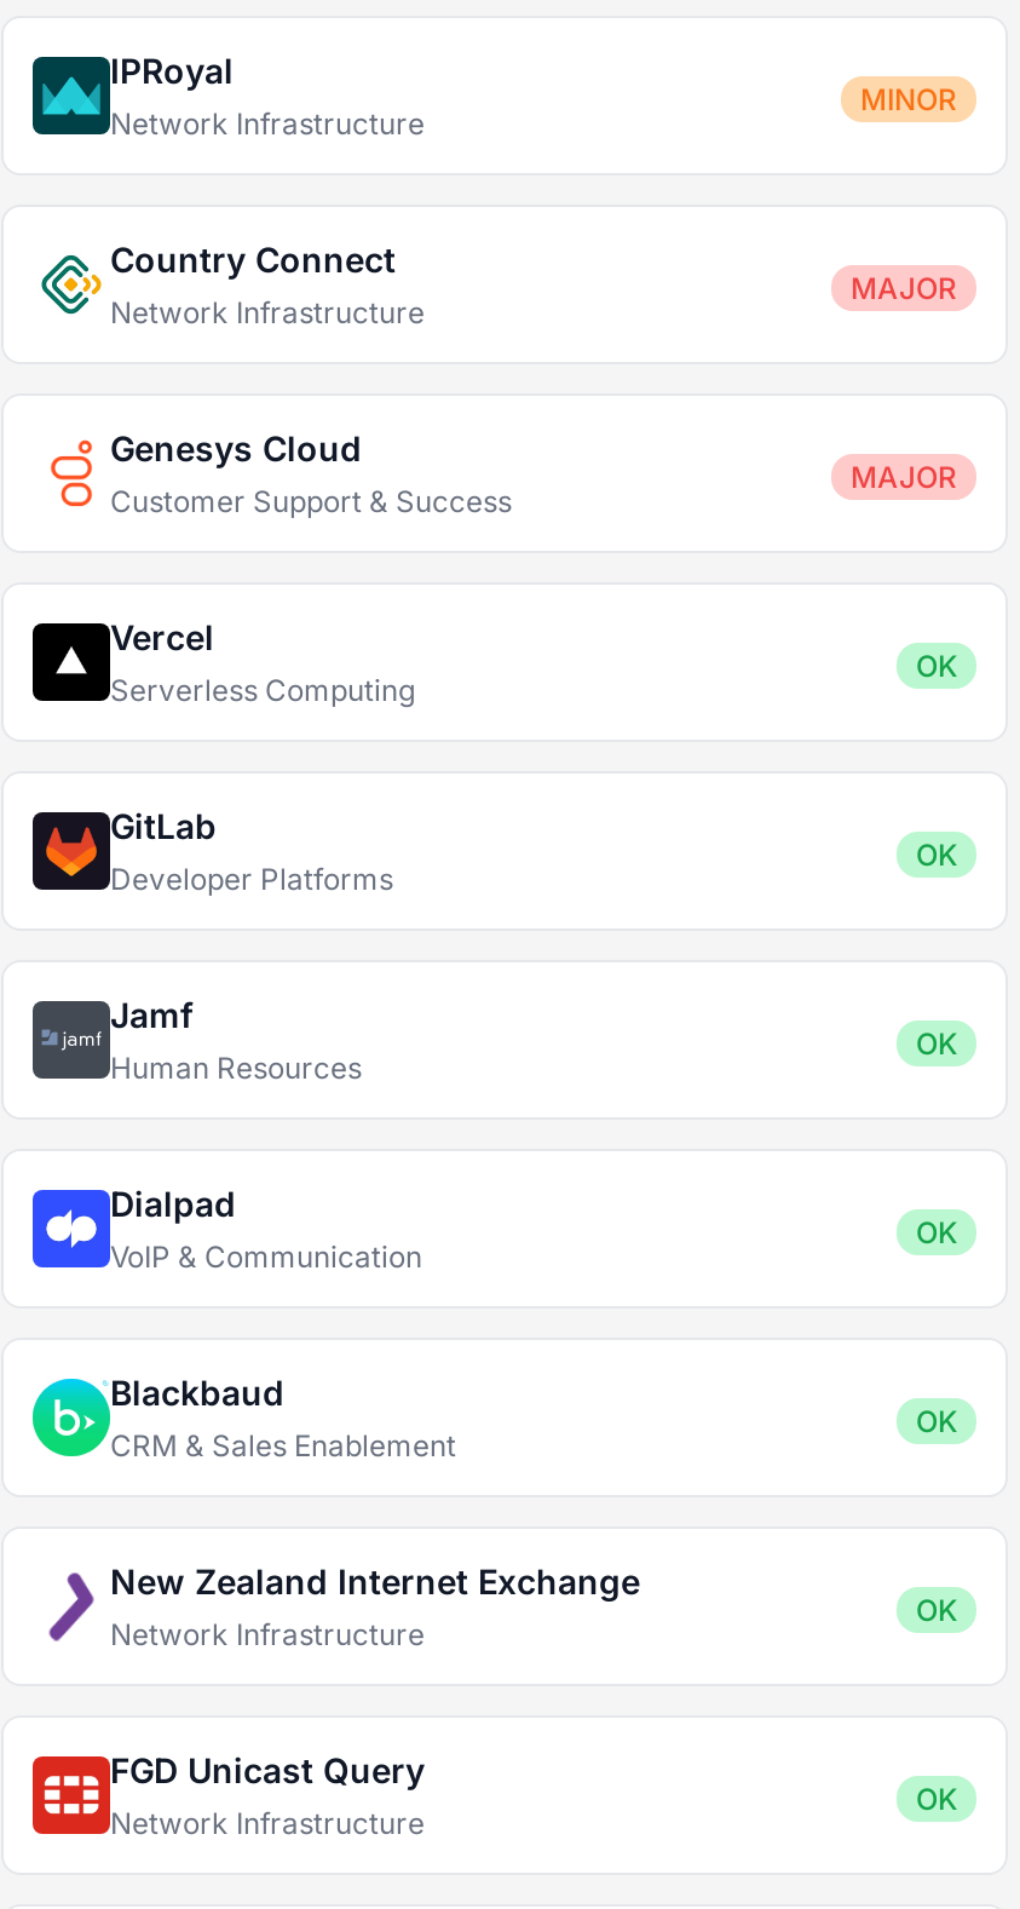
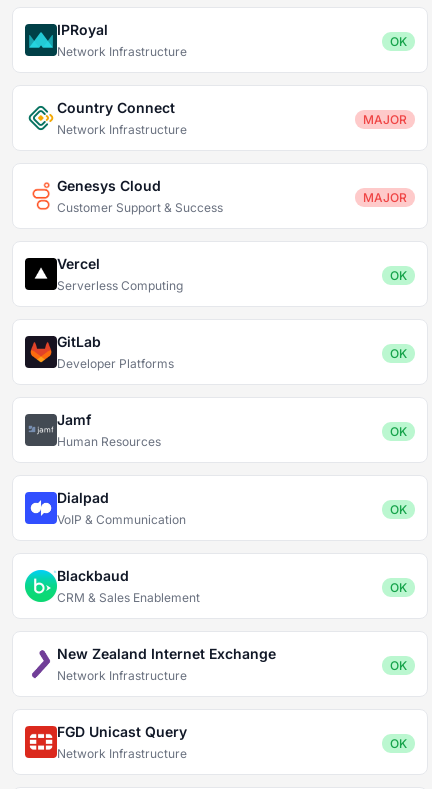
- MINOR
+ OK
